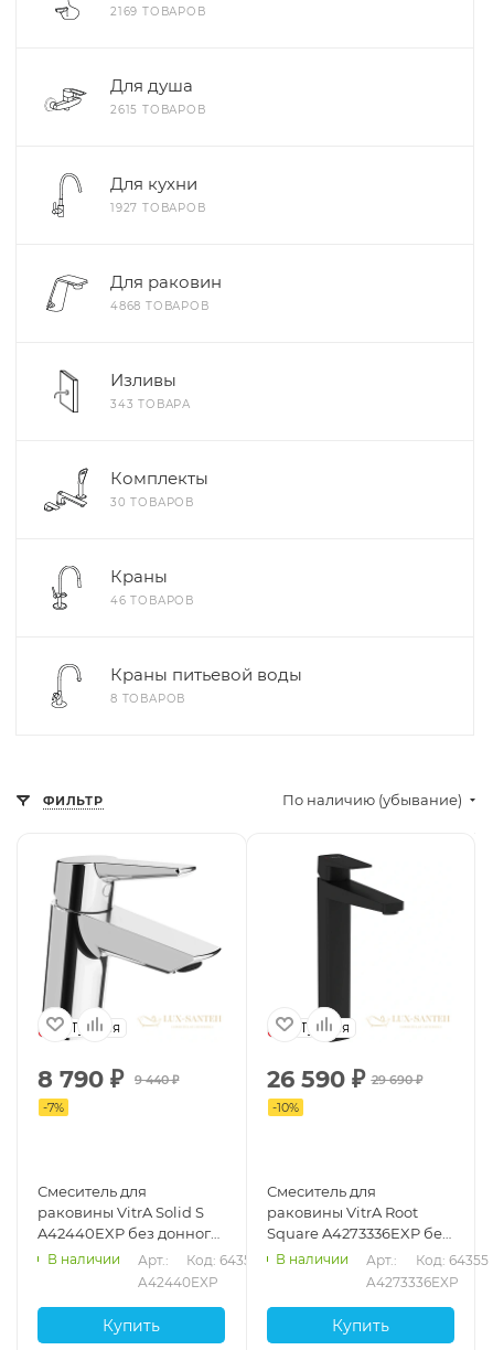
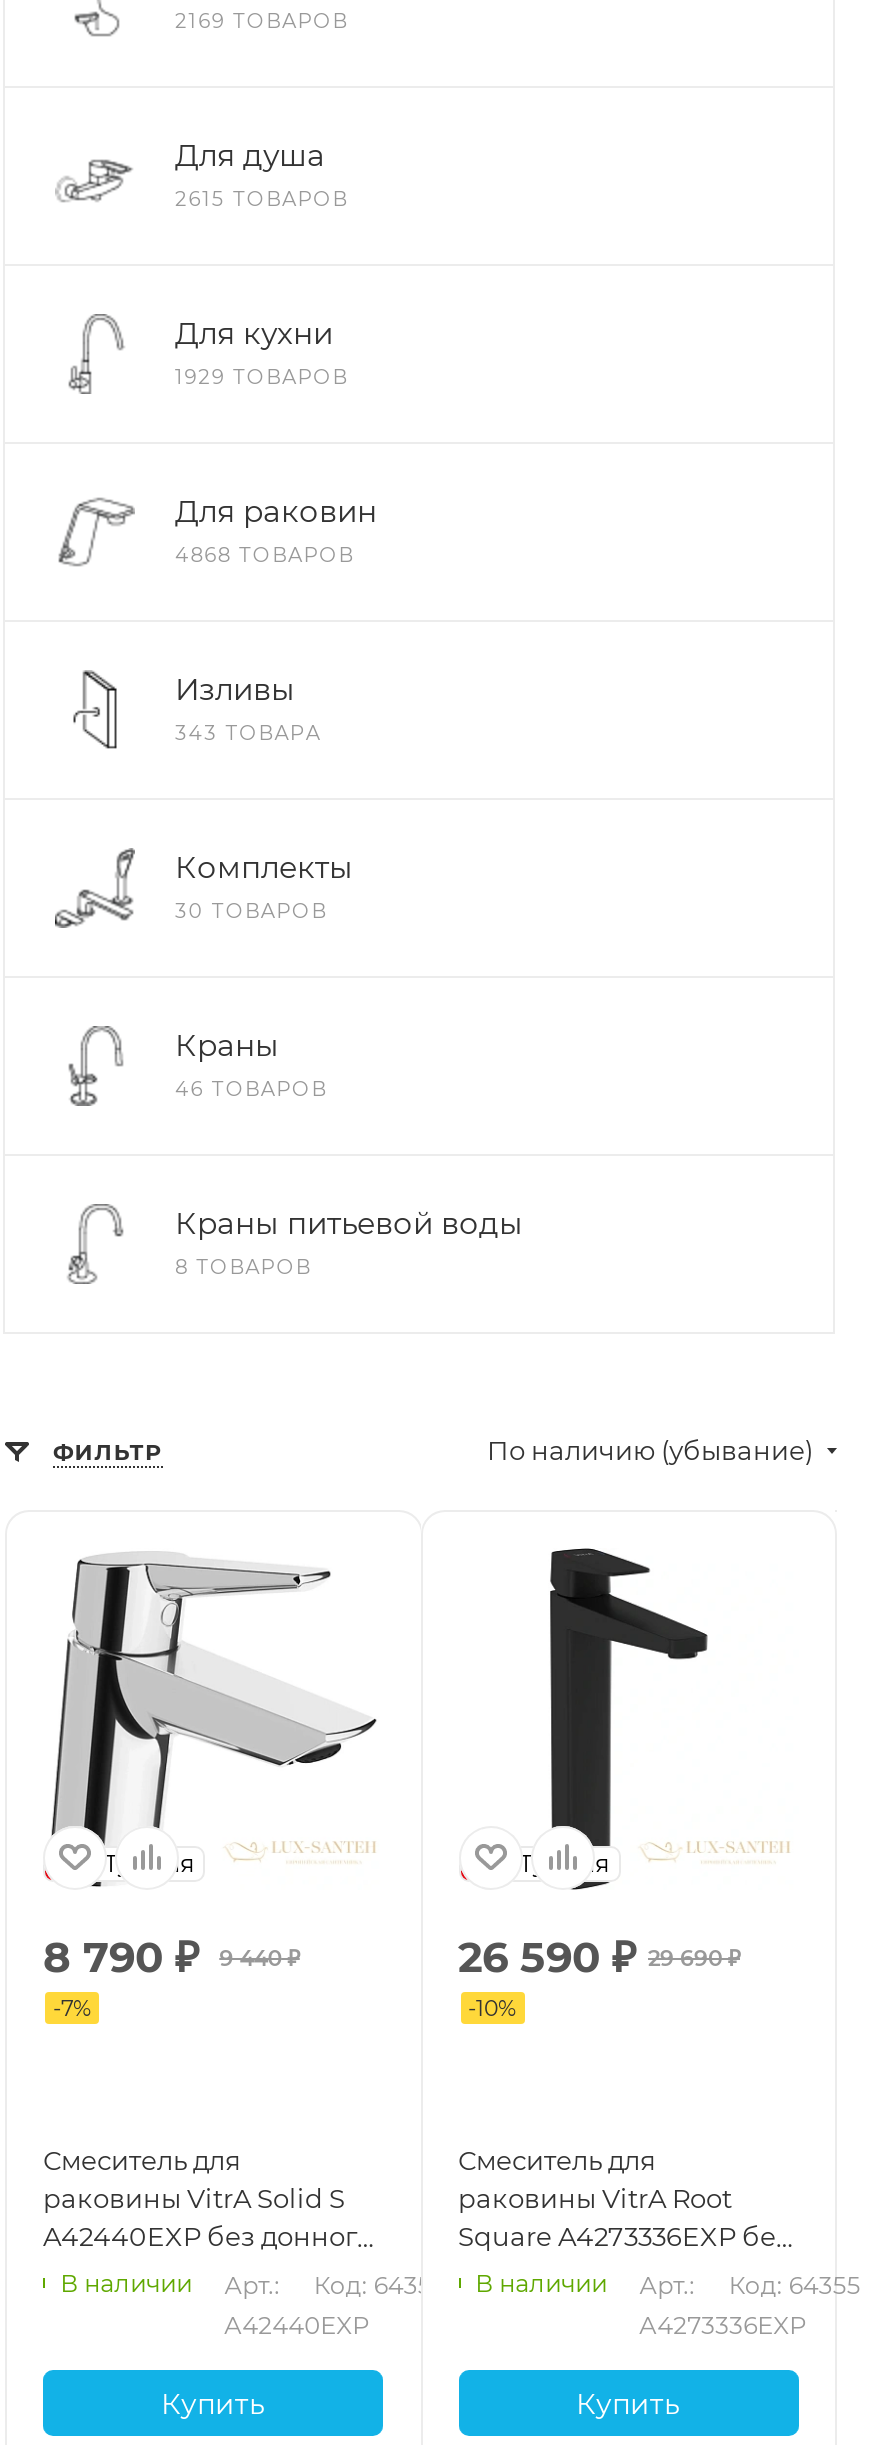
- 1927 ТОВАРОВ
+ 1929 ТОВАРОВ
